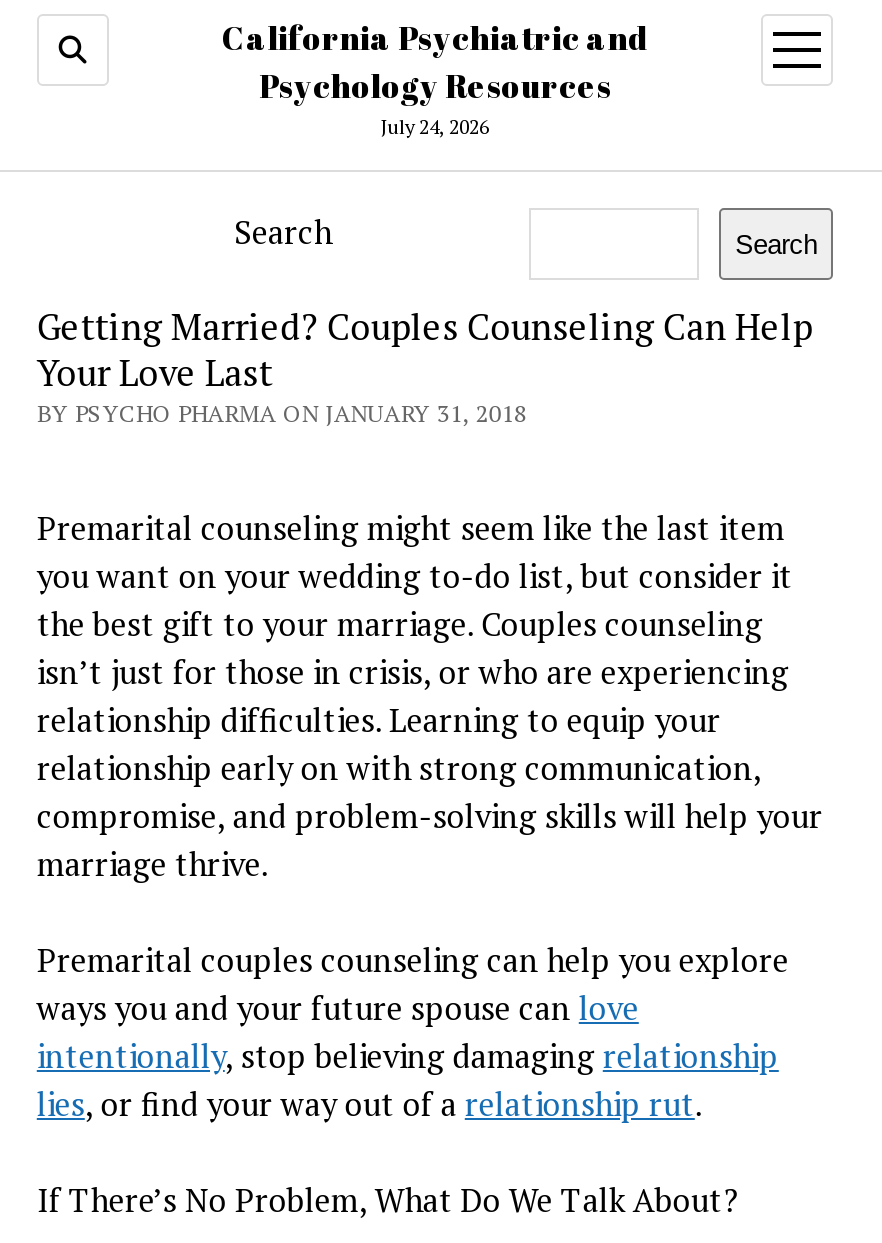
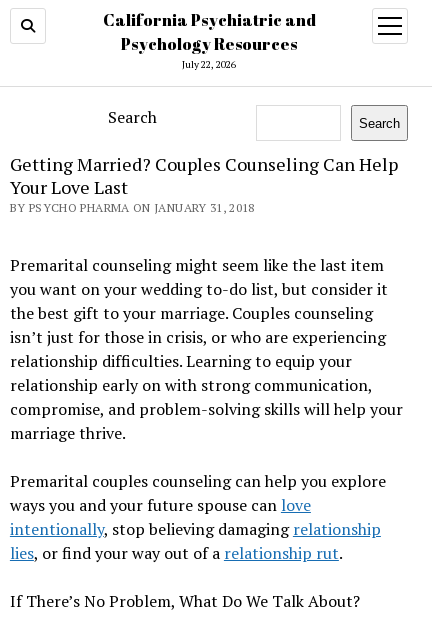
- July 24, 2026
+ July 22, 2026
